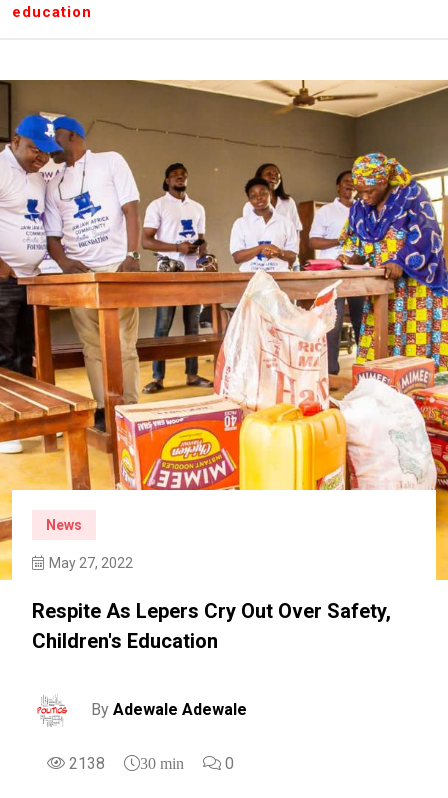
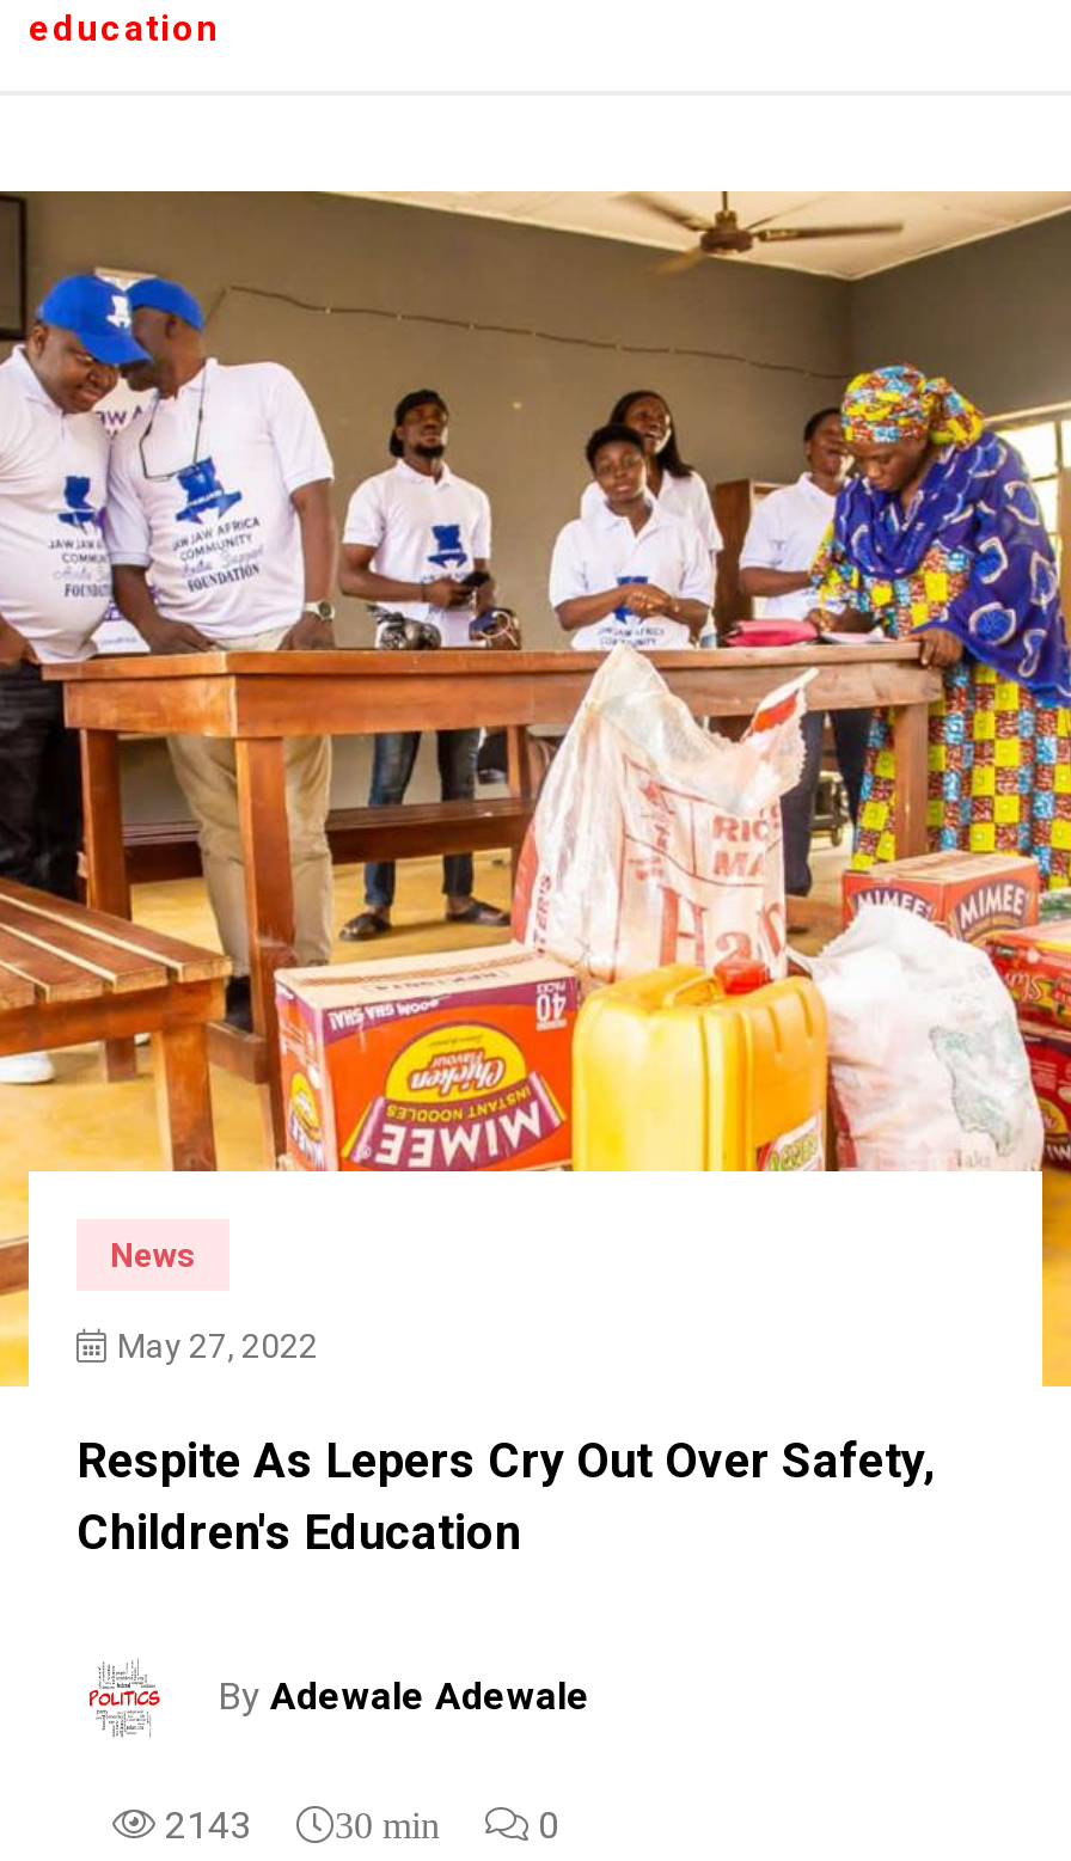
- 2138
+ 2143
